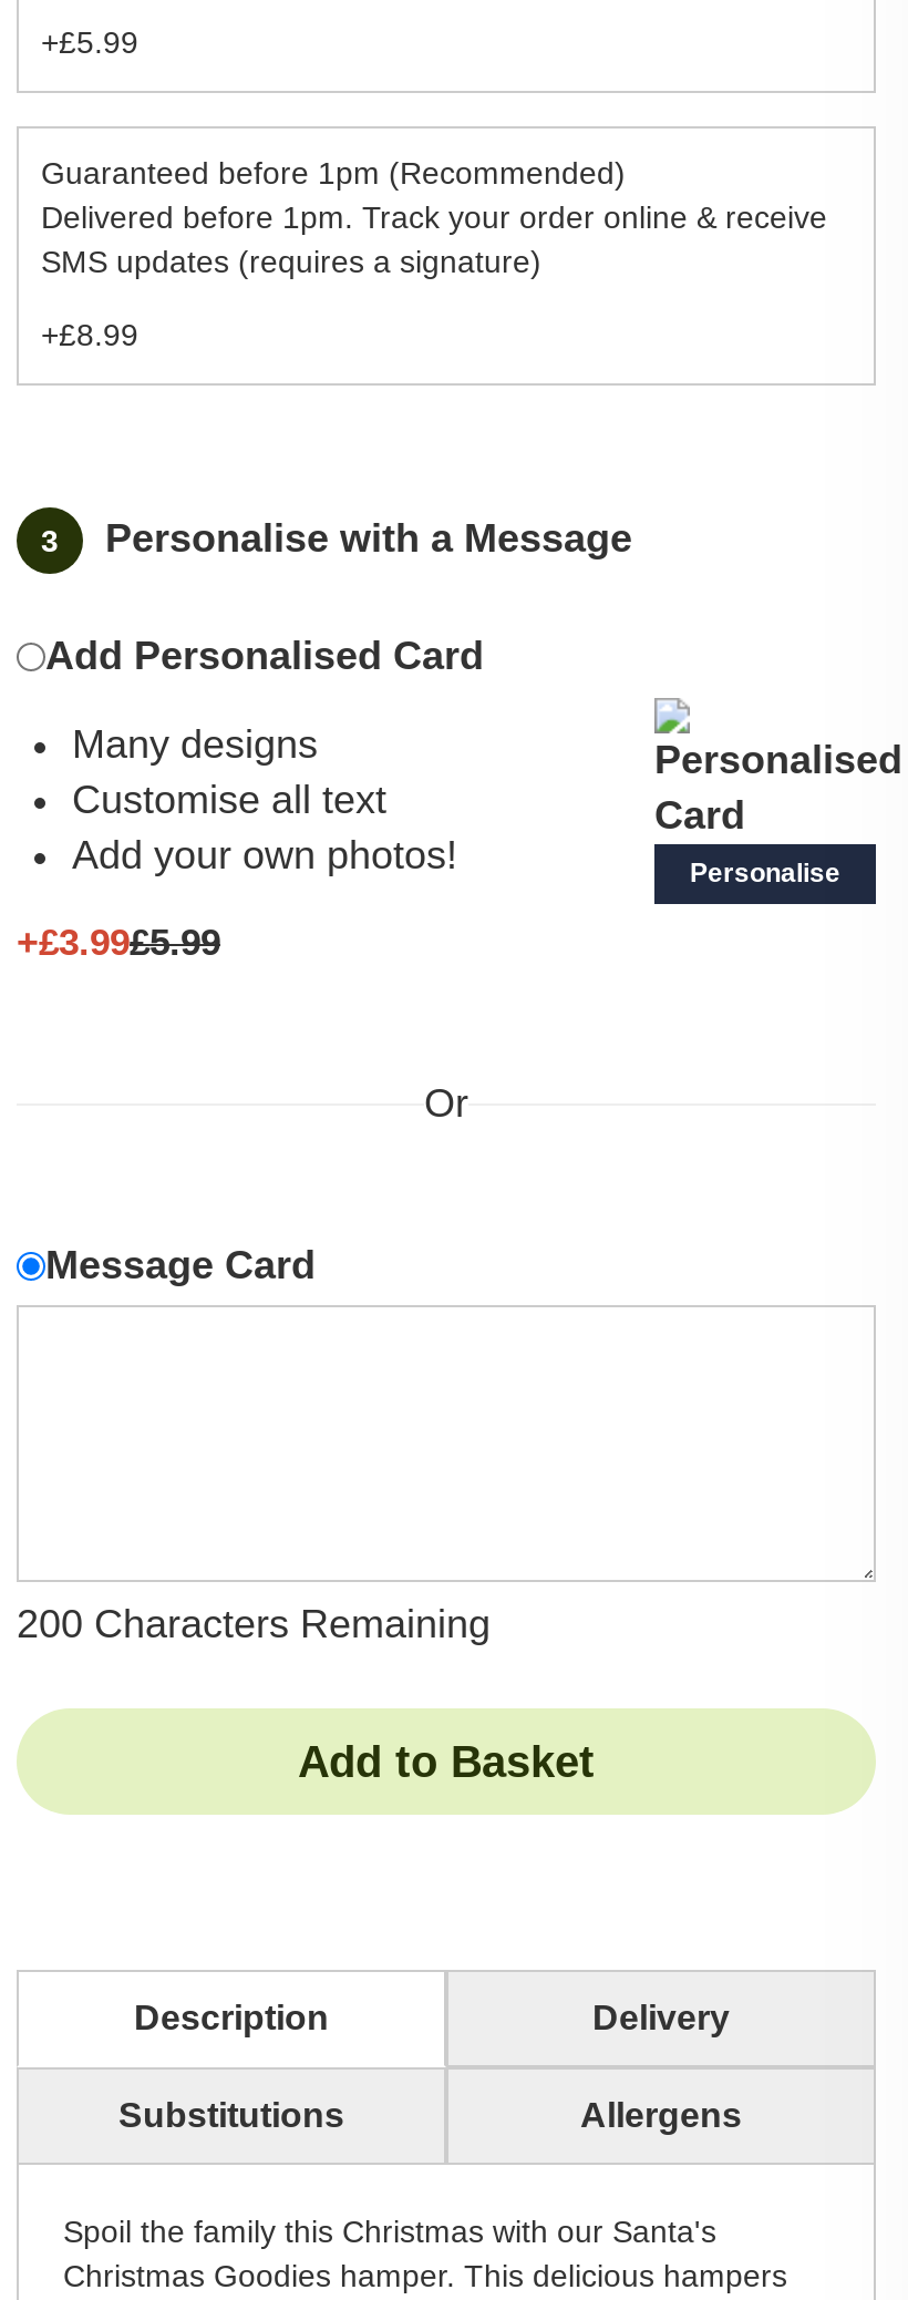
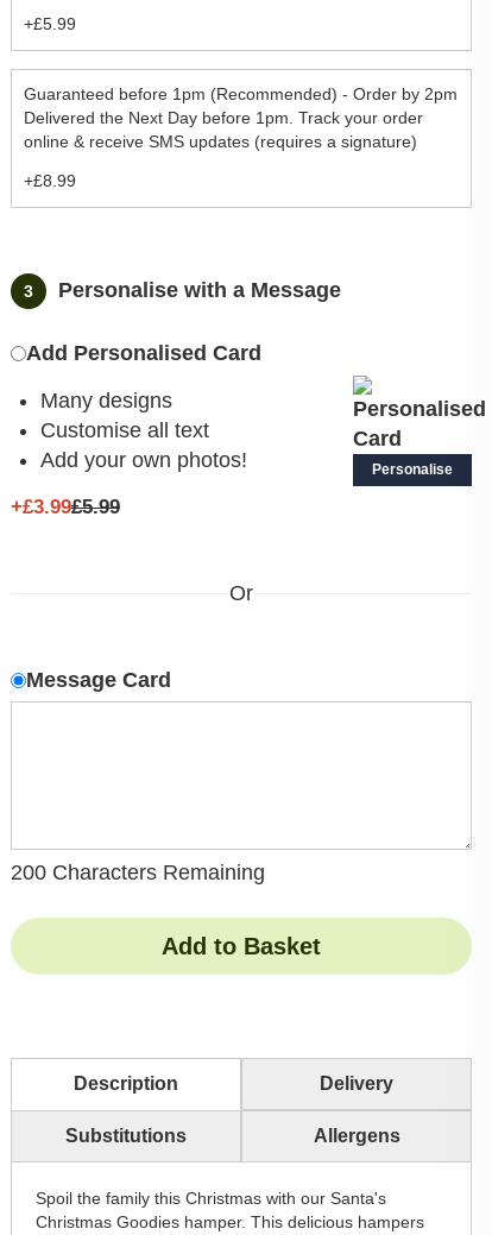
- Guaranteed before 1pm (Recommended)
- Delivered before 1pm. Track your order online & receive
- SMS updates (requires a signature)
+ Guaranteed before 1pm (Recommended) - Order by 2pm
+ Delivered the Next Day before 1pm. Track your order
+ online & receive SMS updates (requires a signature)
